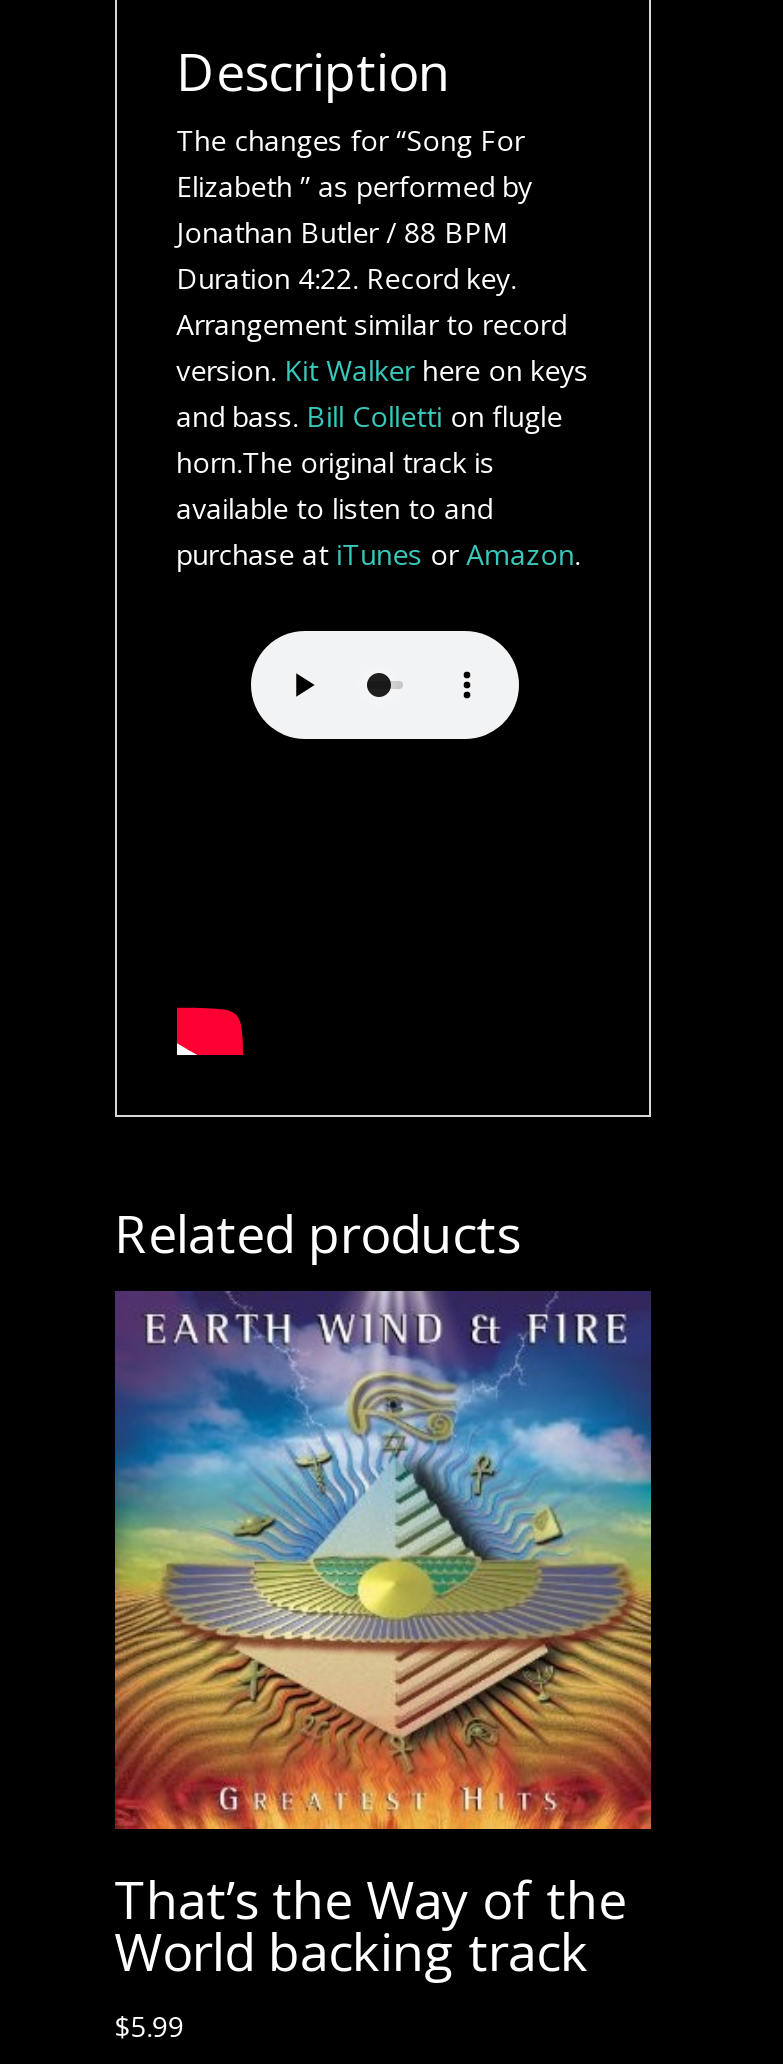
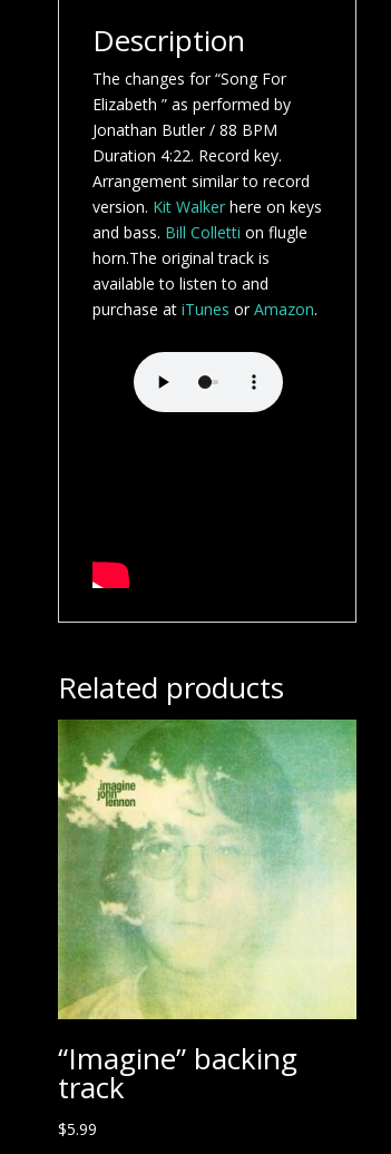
- [image]
- That’s the Way of the
- World backing track
+ [image]
+ “Imagine” backing
+ track
